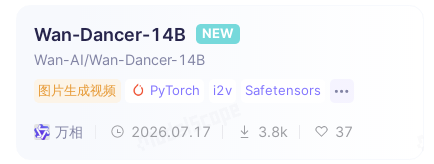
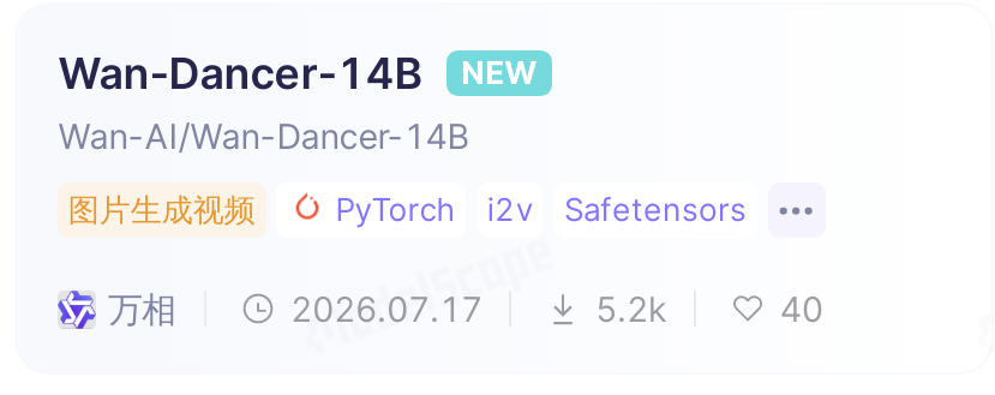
- 3.8k
- 37
+ 5.2k
+ 40
